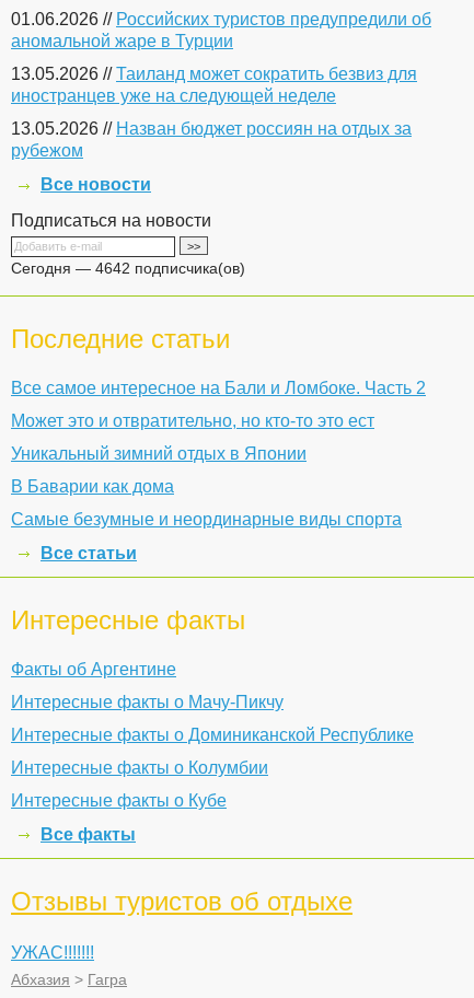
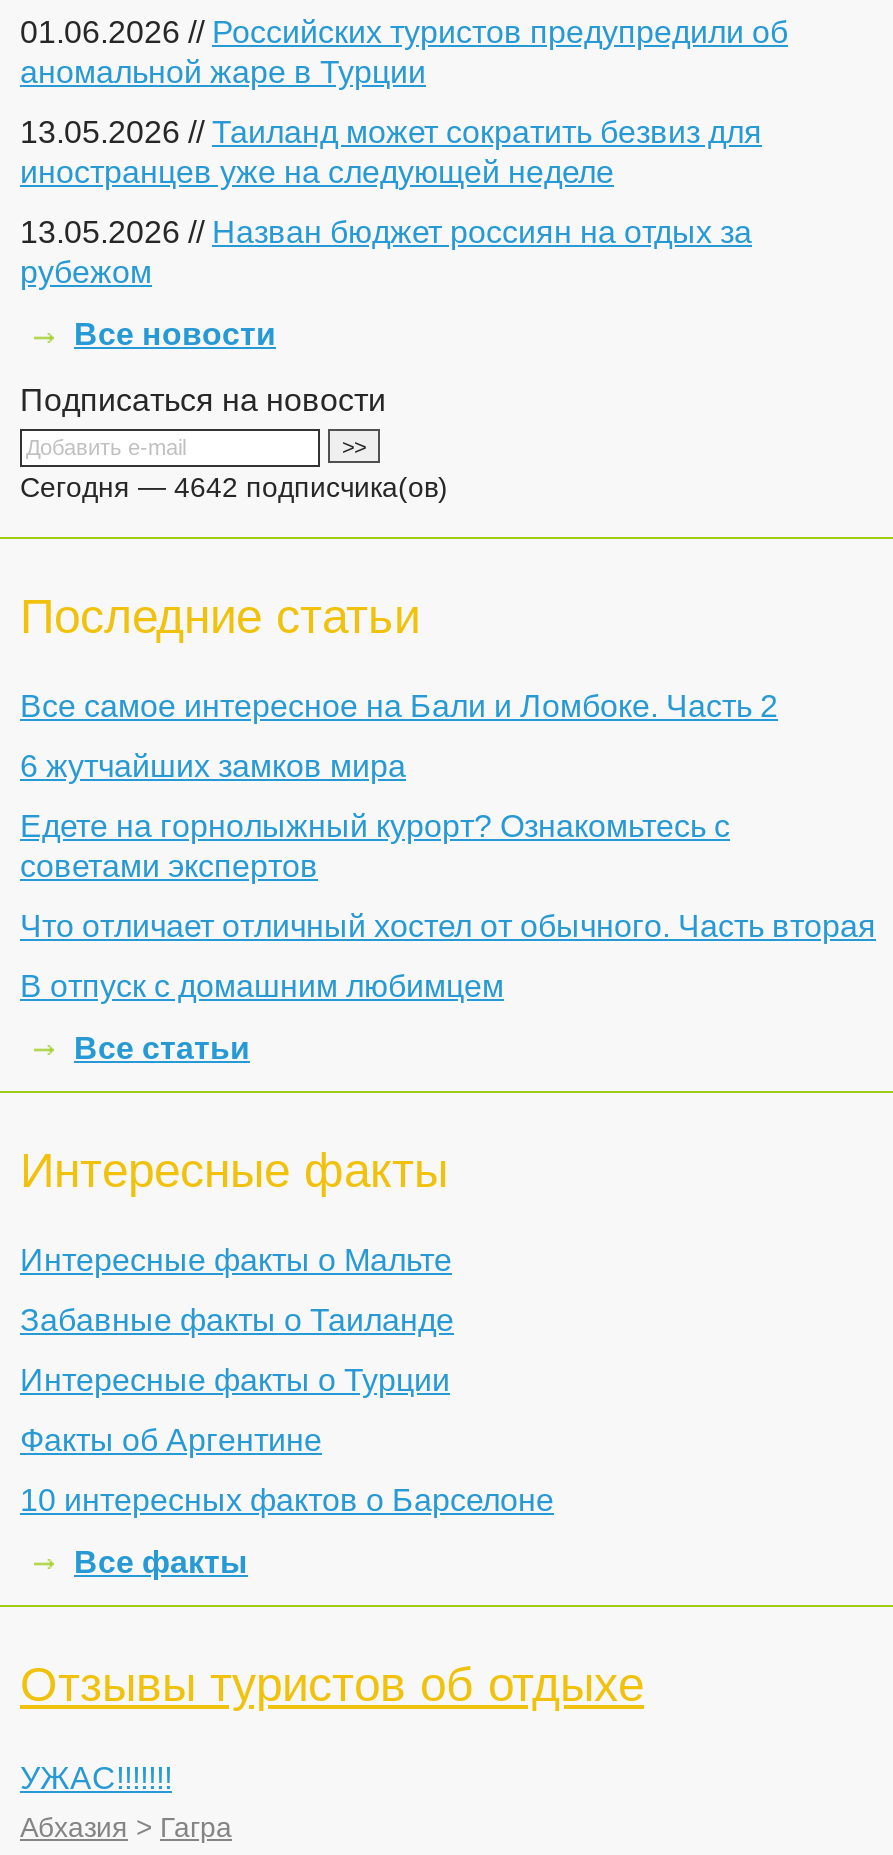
- Может это и отвратительно, но кто-то это ест
+ 6 жутчайших замков мира

- Уникальный зимний отдых в Японии
+ Едете на горнолыжный курорт? Ознакомьтесь с
+ советами экспертов

- В Баварии как дома
+ Что отличает отличный хостел от обычного. Часть вторая

- Самые безумные и неординарные виды спорта
+ В отпуск с домашним любимцем

+ Интересные факты о Мальте
+ Забавные факты о Таиланде
+ Интересные факты о Турции

moved down: Факты об Аргентине

- Интересные факты о Мачу-Пикчу
- Интересные факты о Доминиканской Республике
- Интересные факты о Колумбии
- Интересные факты о Кубе
+ 10 интересных фактов о Барселоне
